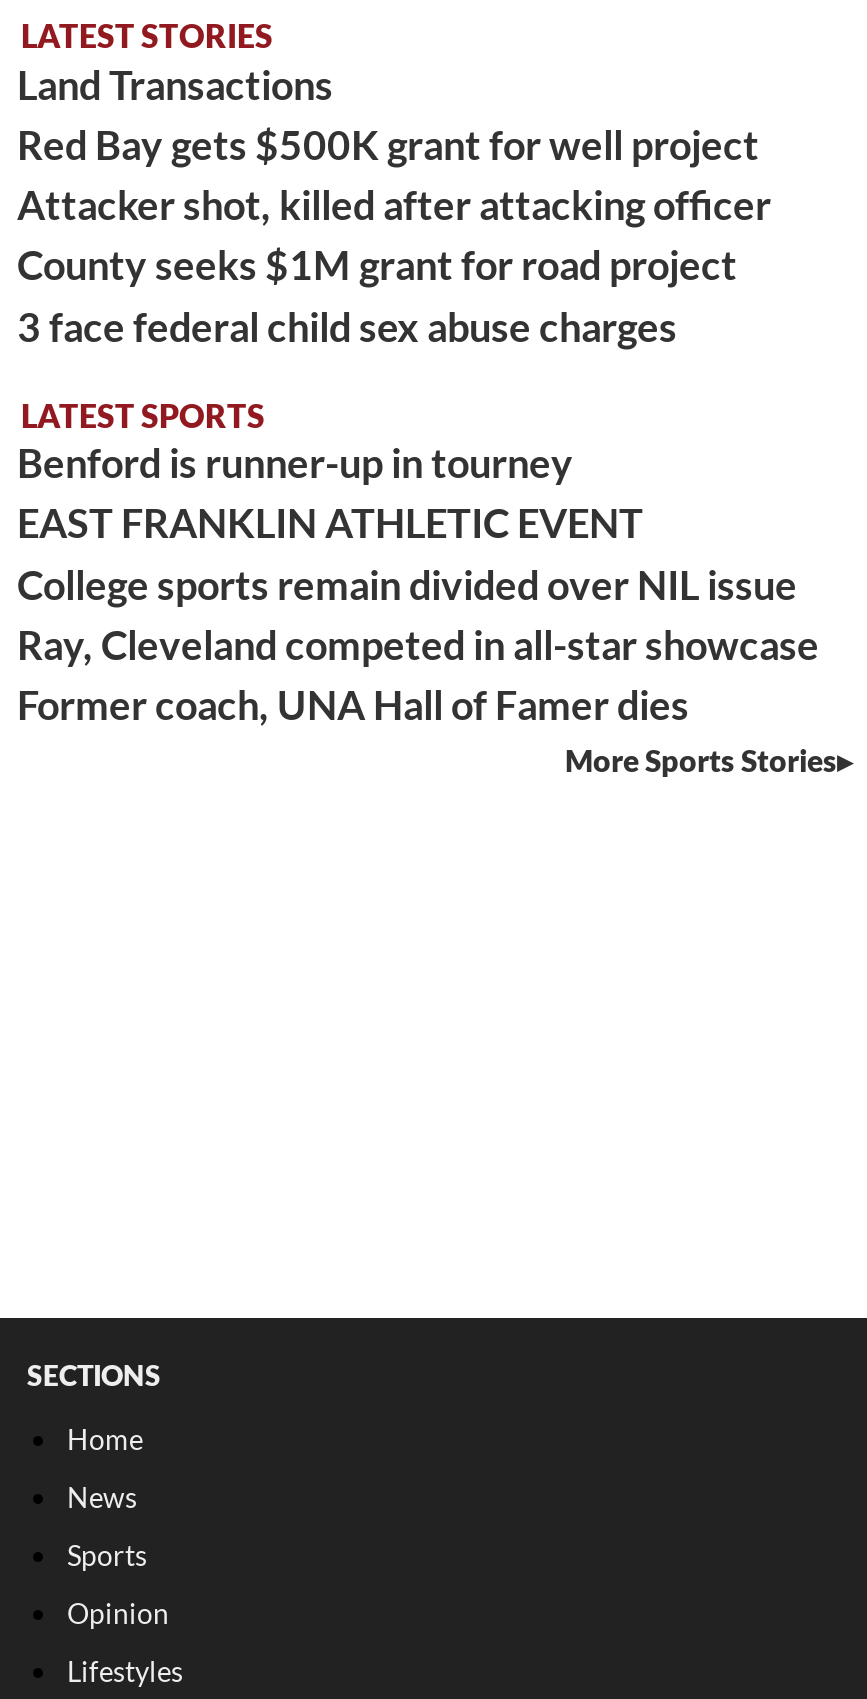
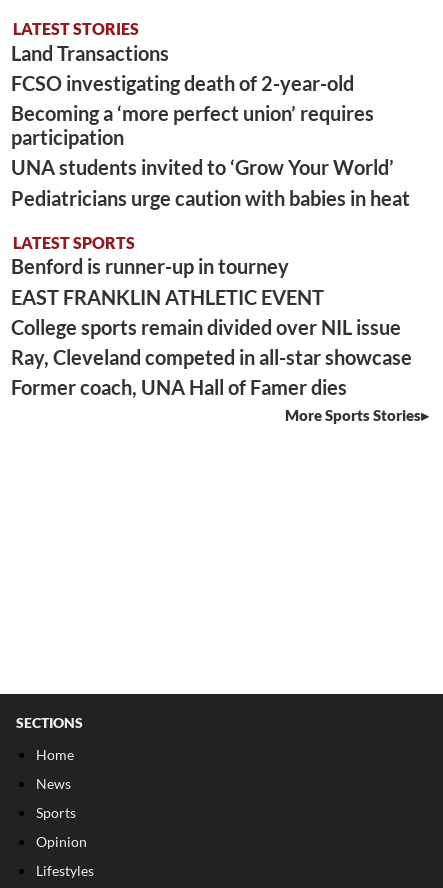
- Red Bay gets $500K grant for well project
- Attacker shot, killed after attacking officer
- County seeks $1M grant for road project
- 3 face federal child sex abuse charges
+ FCSO investigating death of 2-year-old
+ Becoming a ‘more perfect union’ requires
+ participation
+ UNA students invited to ‘Grow Your World’
+ Pediatricians urge caution with babies in heat
